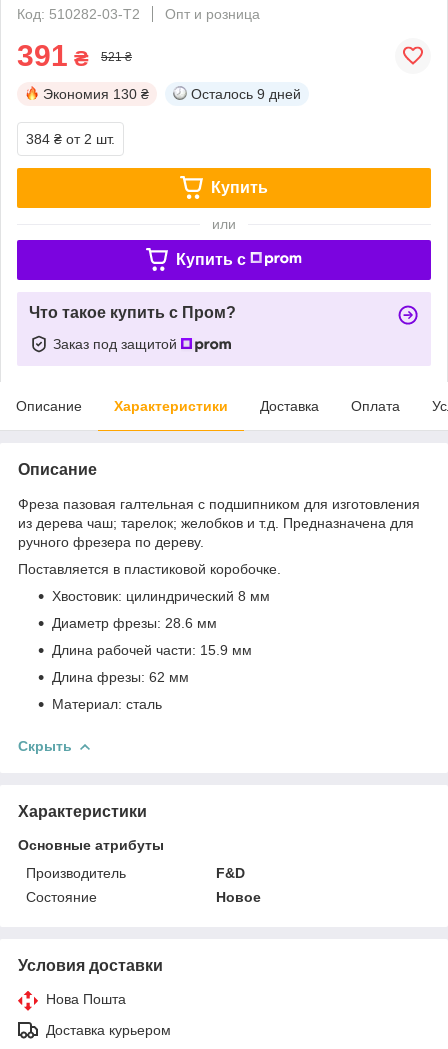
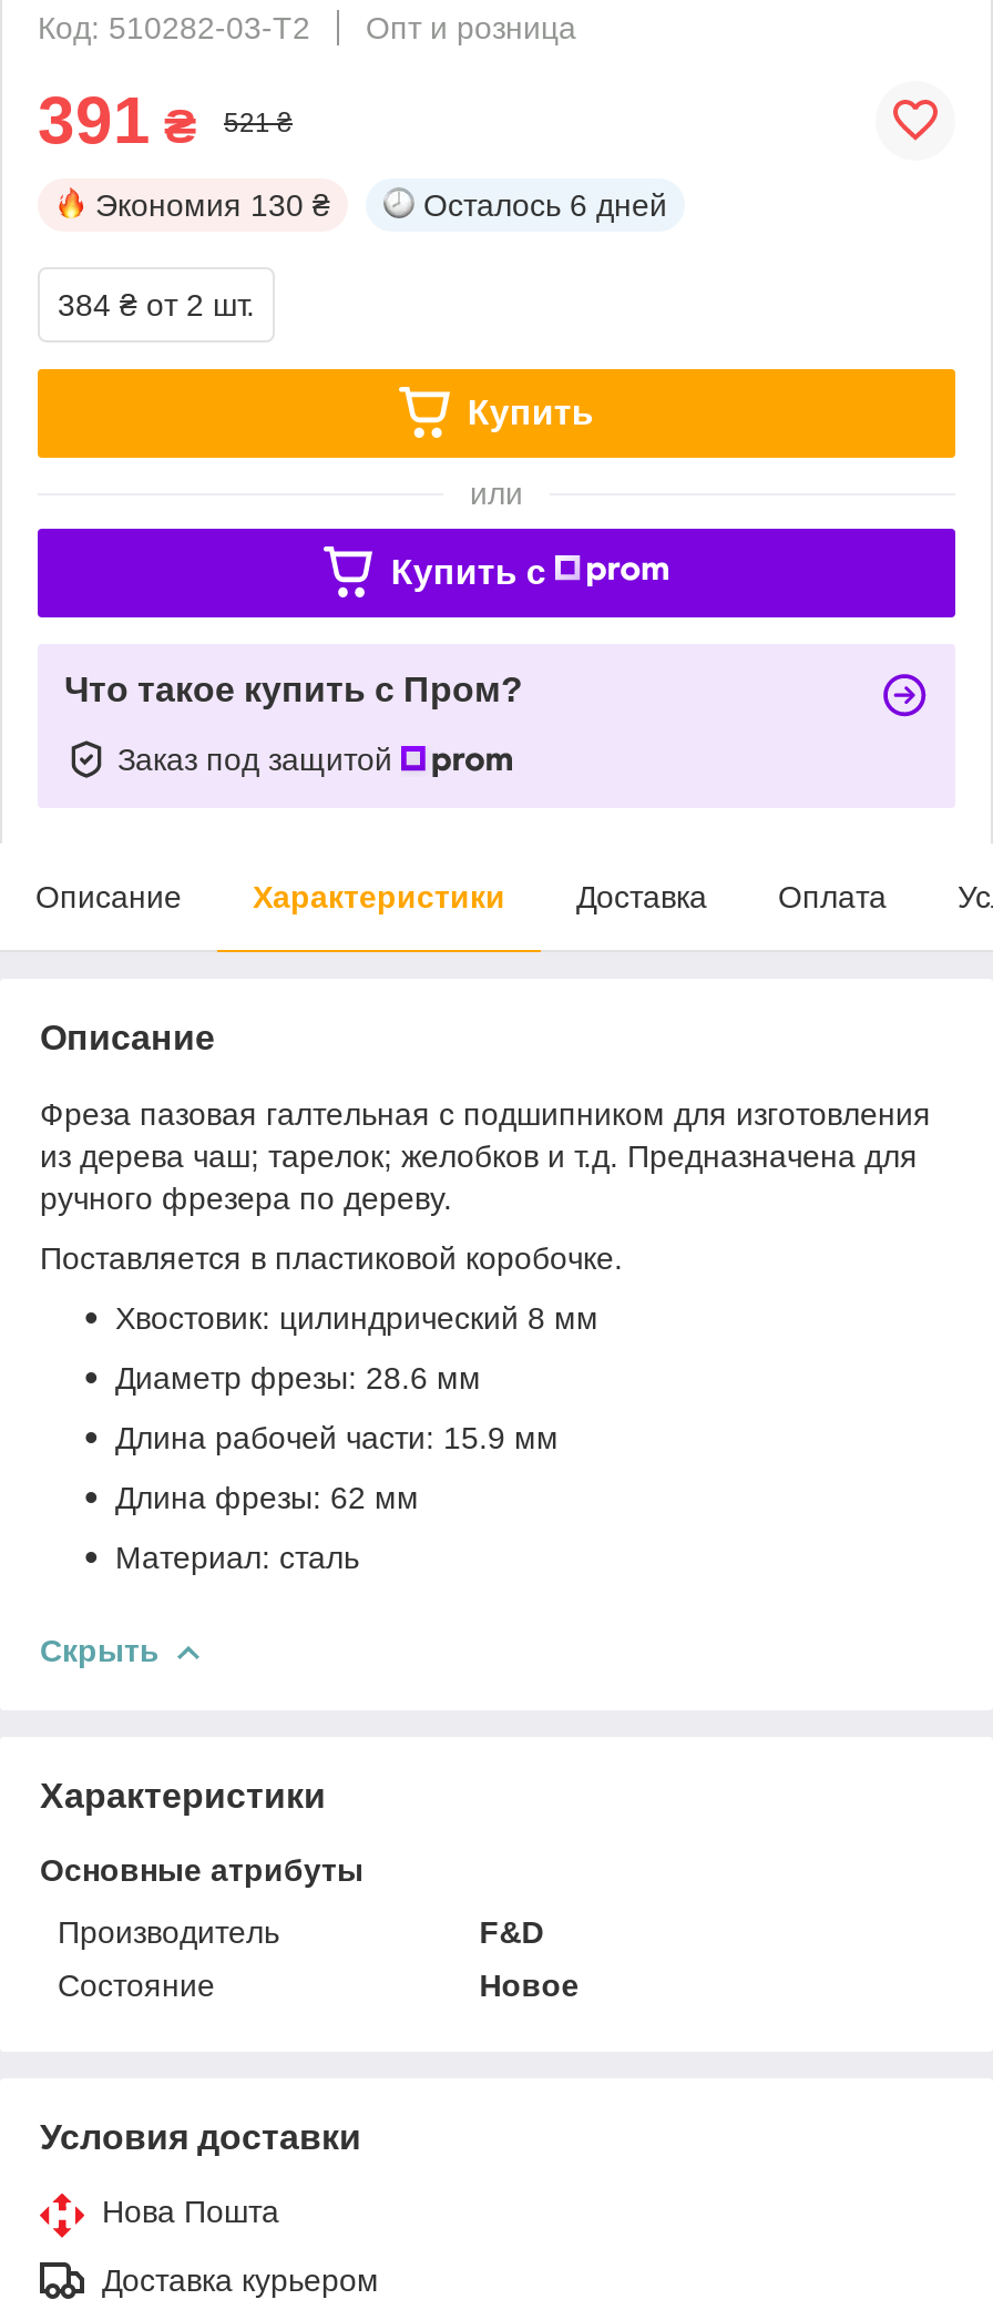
- Осталось 9 дней
+ Осталось 6 дней
